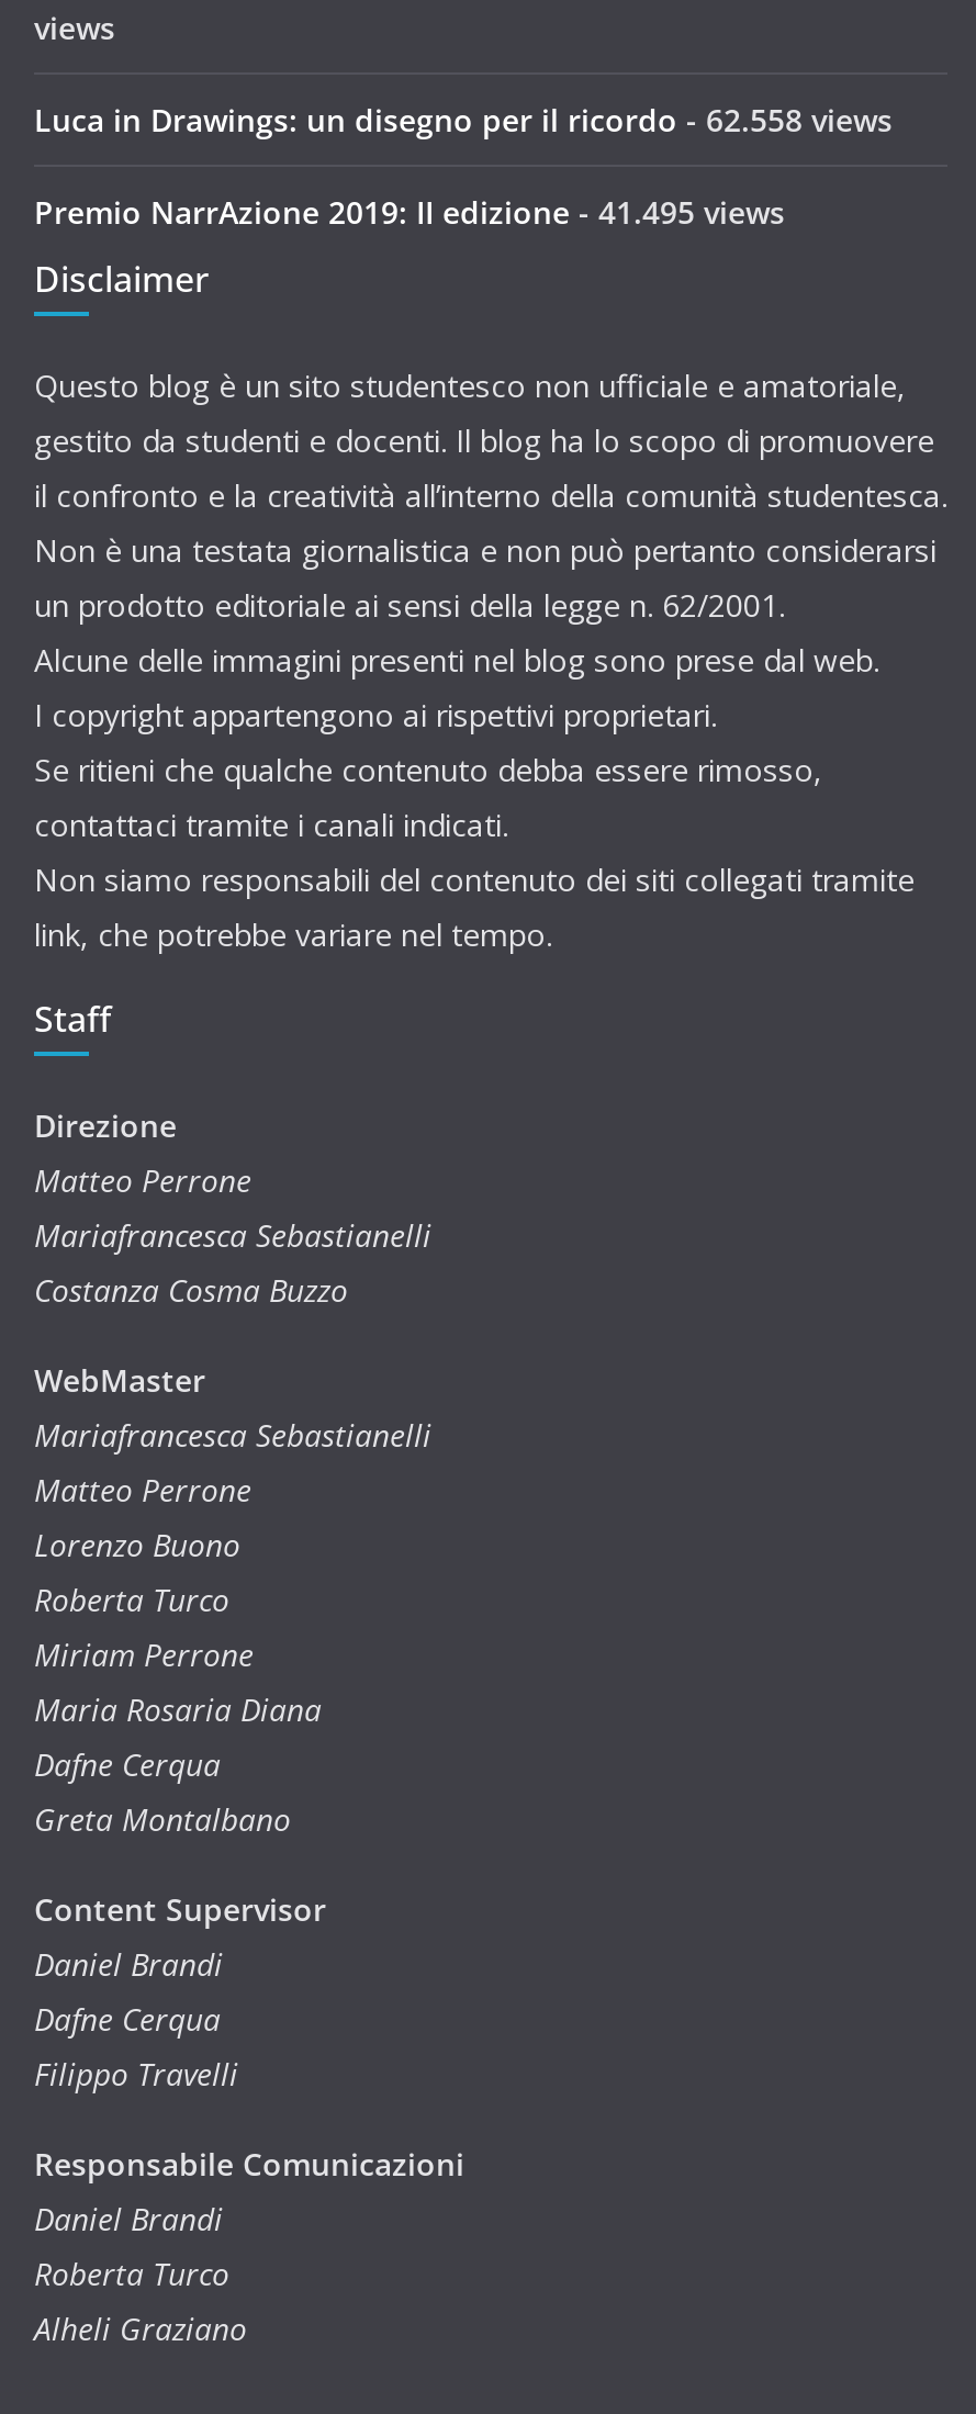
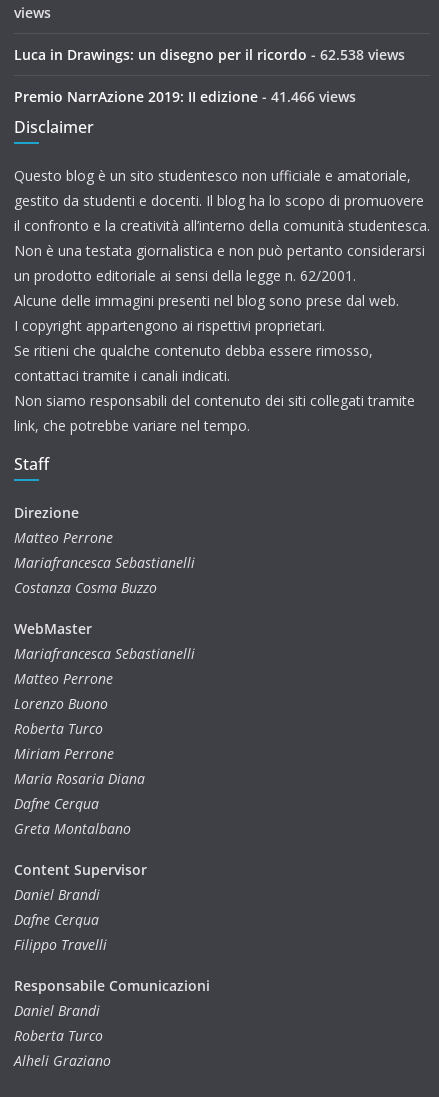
- Luca in Drawings: un disegno per il ricordo - 62.558 views
+ Luca in Drawings: un disegno per il ricordo - 62.538 views

- Premio NarrAzione 2019: II edizione - 41.495 views
+ Premio NarrAzione 2019: II edizione - 41.466 views
